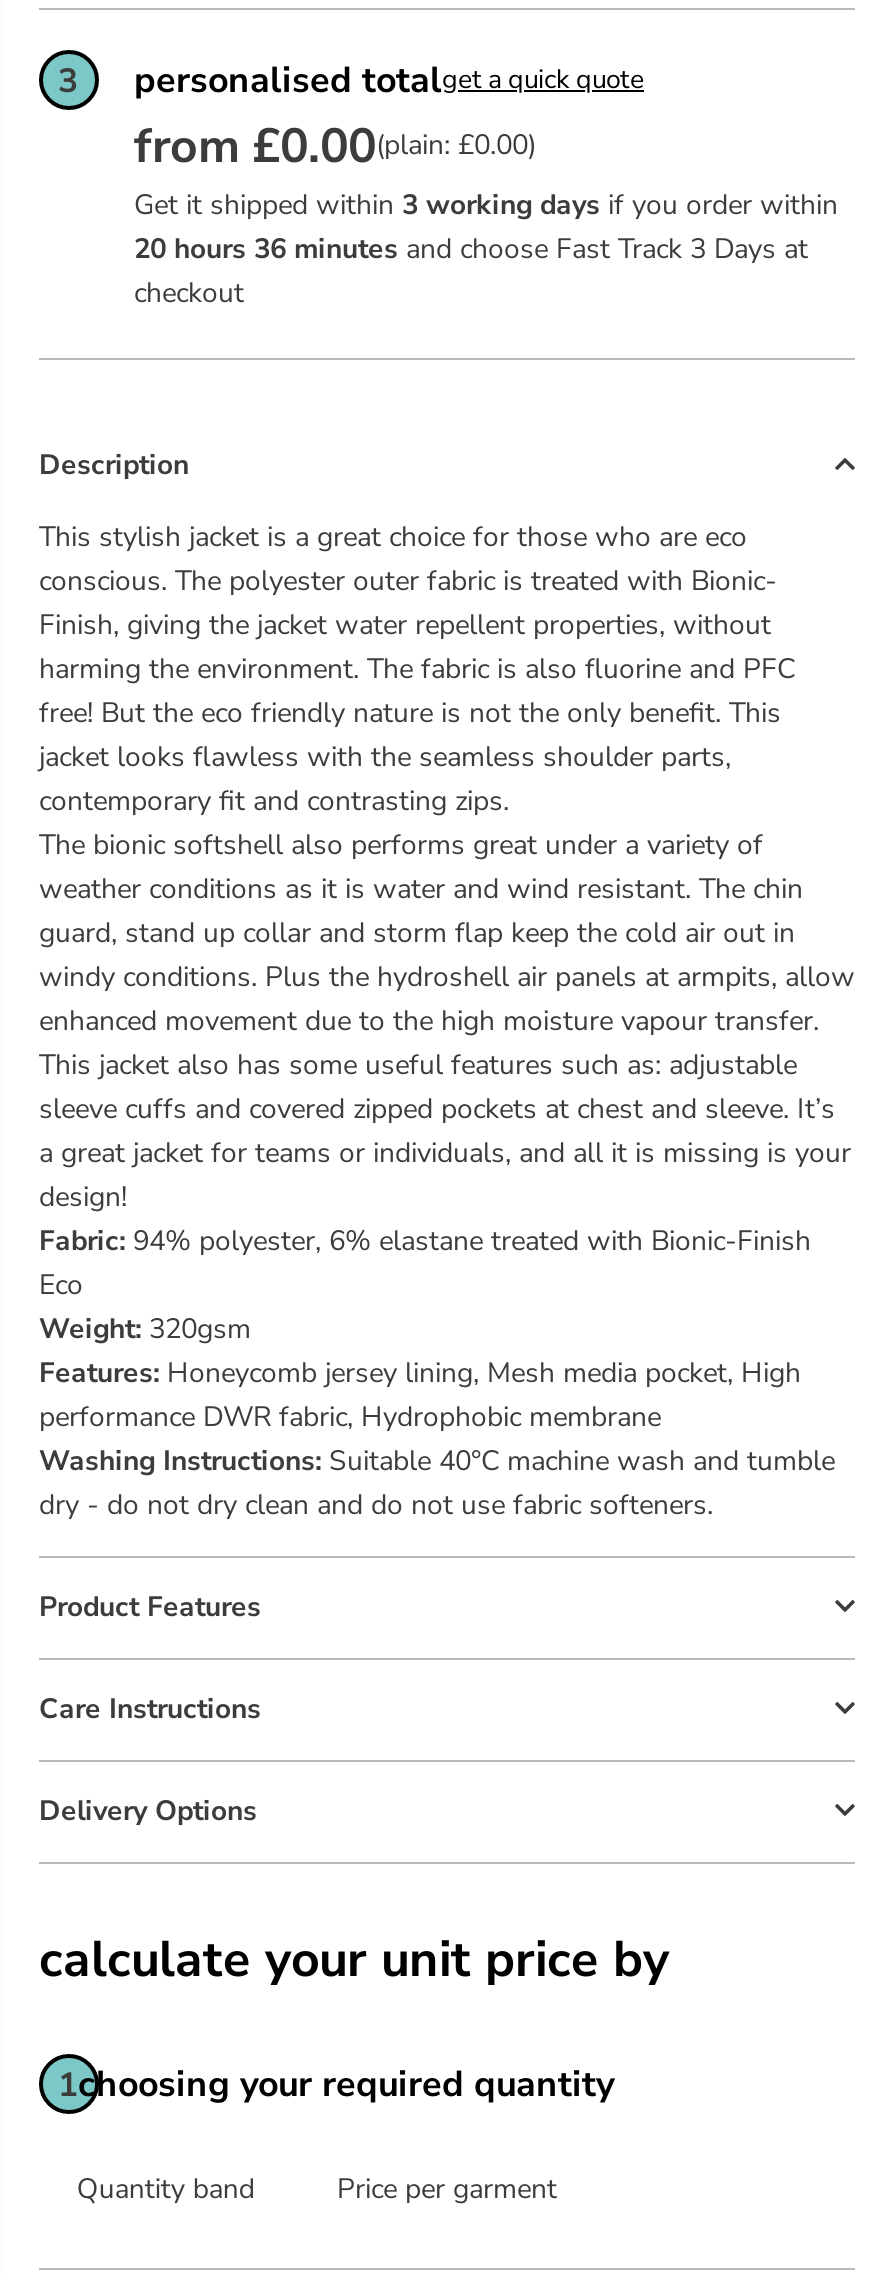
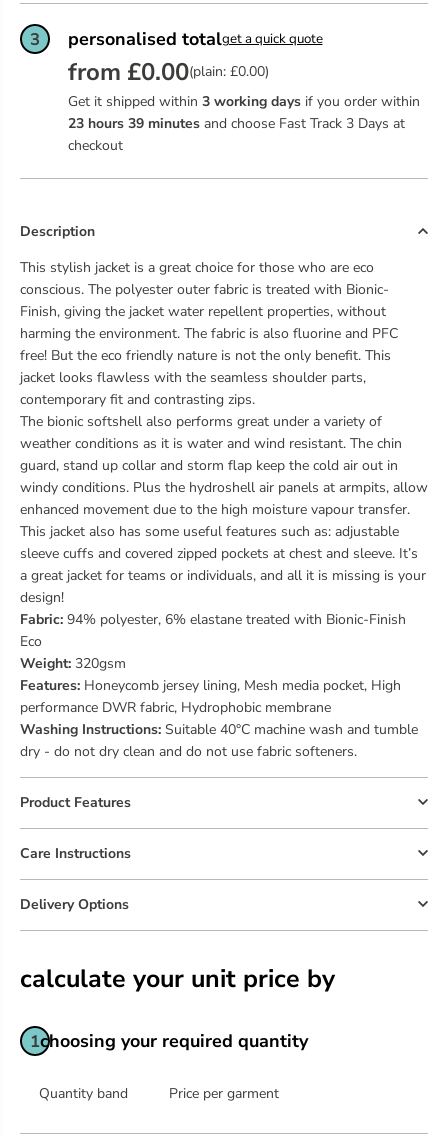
- 20 hours 36 minutes and choose Fast Track 3 Days at
+ 23 hours 39 minutes and choose Fast Track 3 Days at
